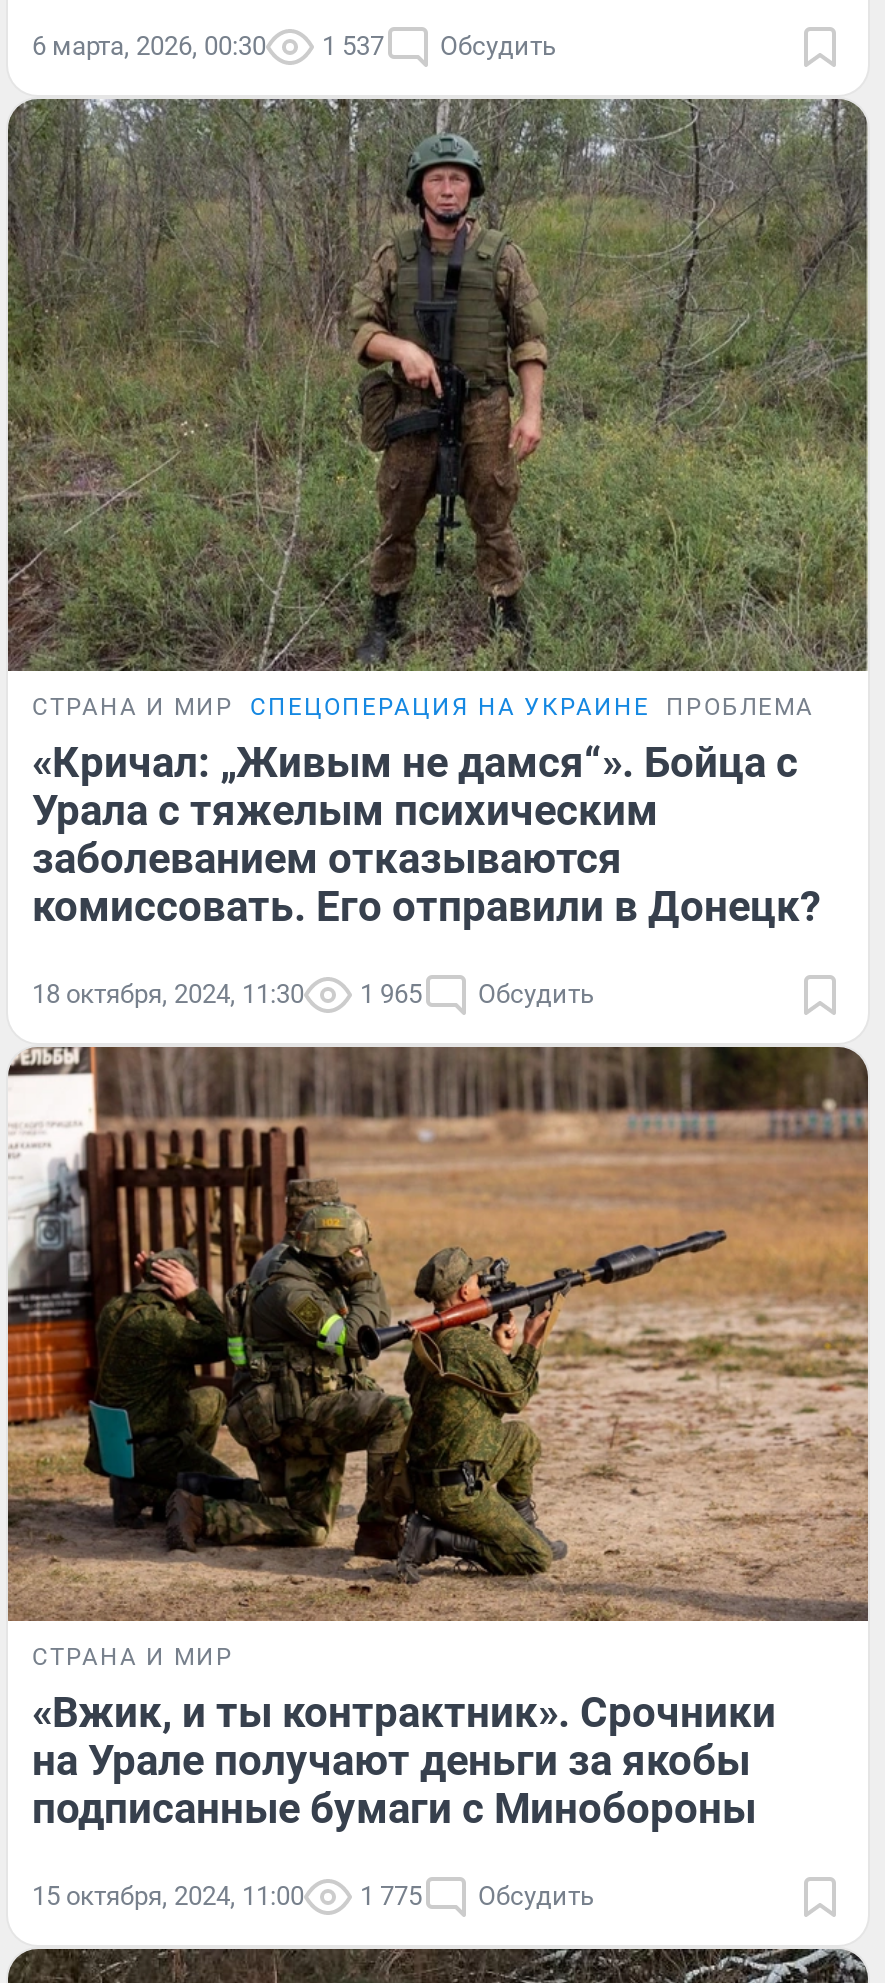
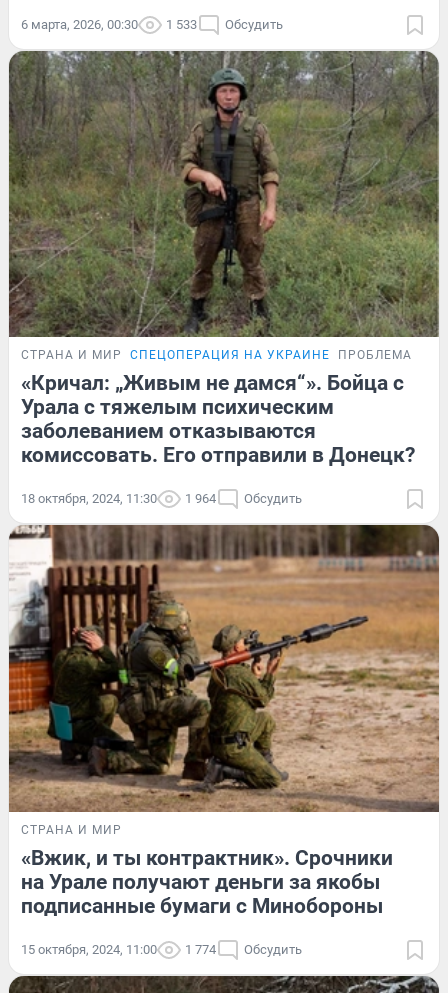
- 6 марта, 2026, 00:30 1 537 Обсудить
+ 6 марта, 2026, 00:30 1 533 Обсудить

- 18 октября, 2024, 11:30 1 965 Обсудить
+ 18 октября, 2024, 11:30 1 964 Обсудить

- 15 октября, 2024, 11:00 1 775 Обсудить
+ 15 октября, 2024, 11:00 1 774 Обсудить
